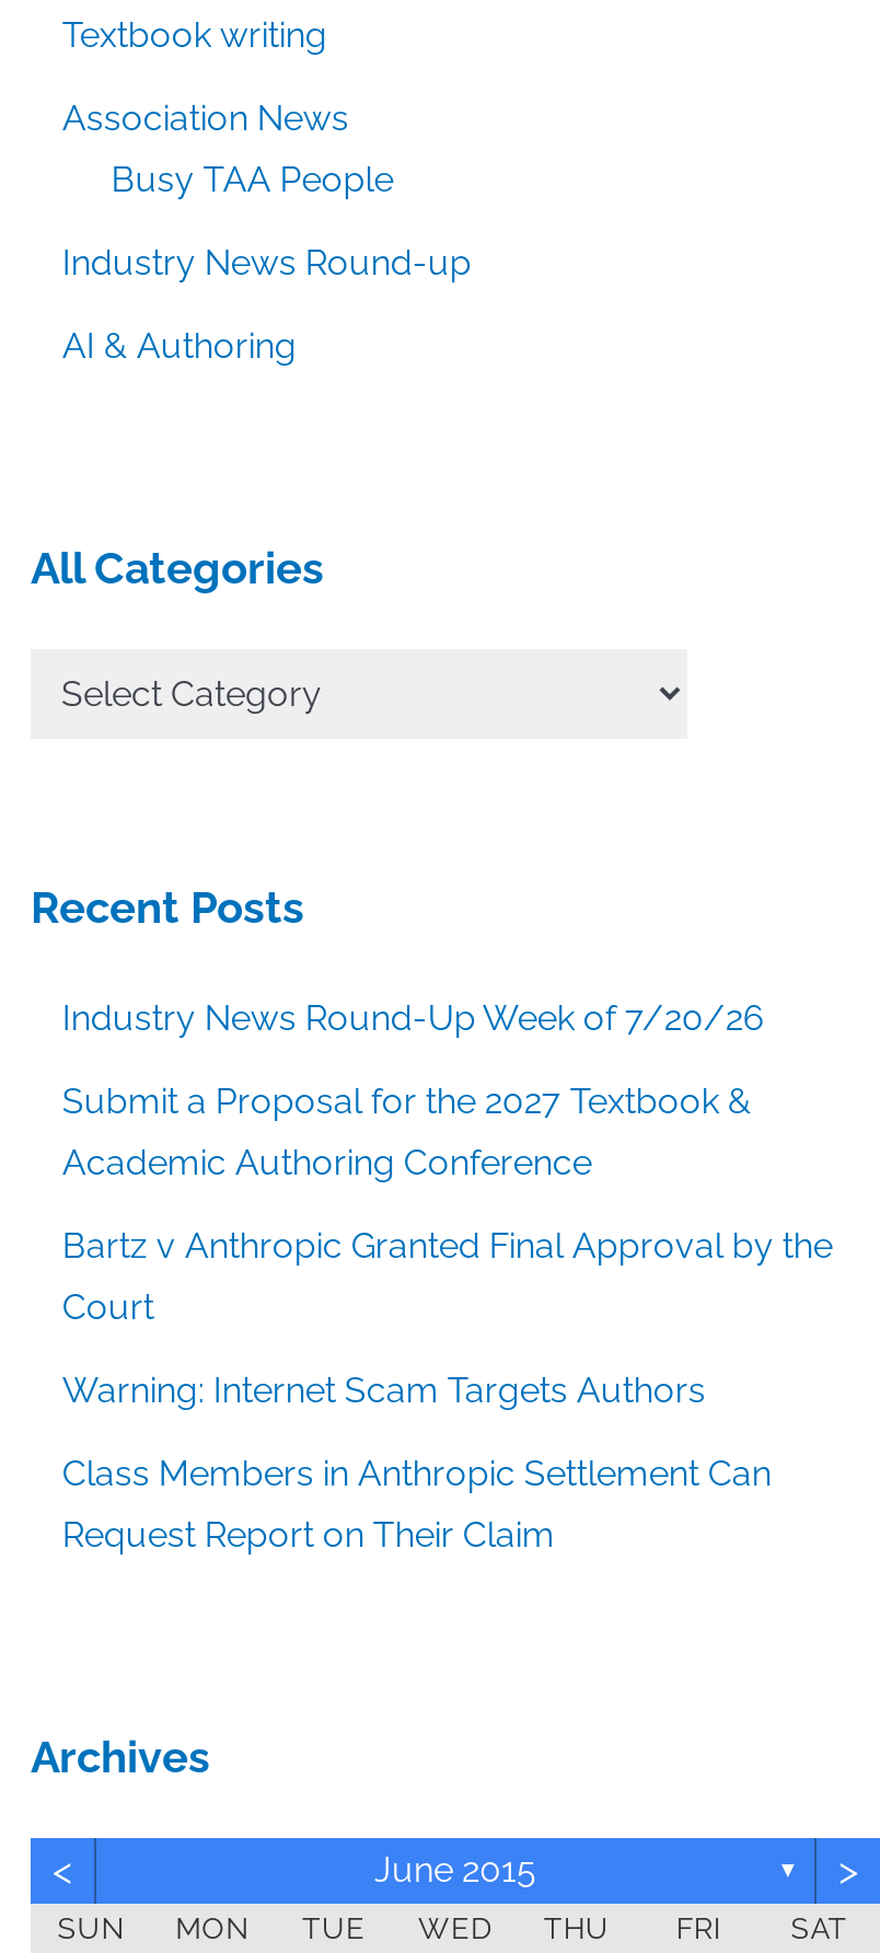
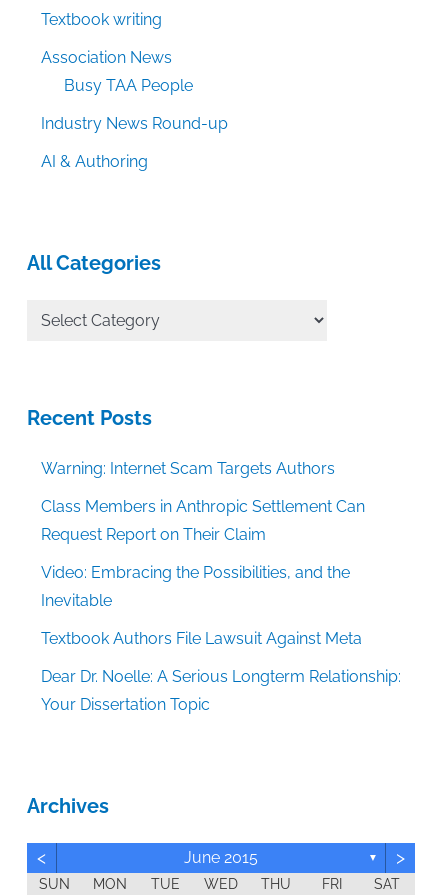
- Industry News Round-Up Week of 7/20/26
- Submit a Proposal for the 2027 Textbook &
- Academic Authoring Conference
- Bartz v Anthropic Granted Final Approval by the
- Court

moved up: Warning: Internet Scam Targets Authors | Class Members in Anthropic Settlement Can | Request Report on Their Claim

+ Video: Embracing the Possibilities, and the
+ Inevitable
+ Textbook Authors File Lawsuit Against Meta
+ Dear Dr. Noelle: A Serious Longterm Relationship:
+ Your Dissertation Topic
